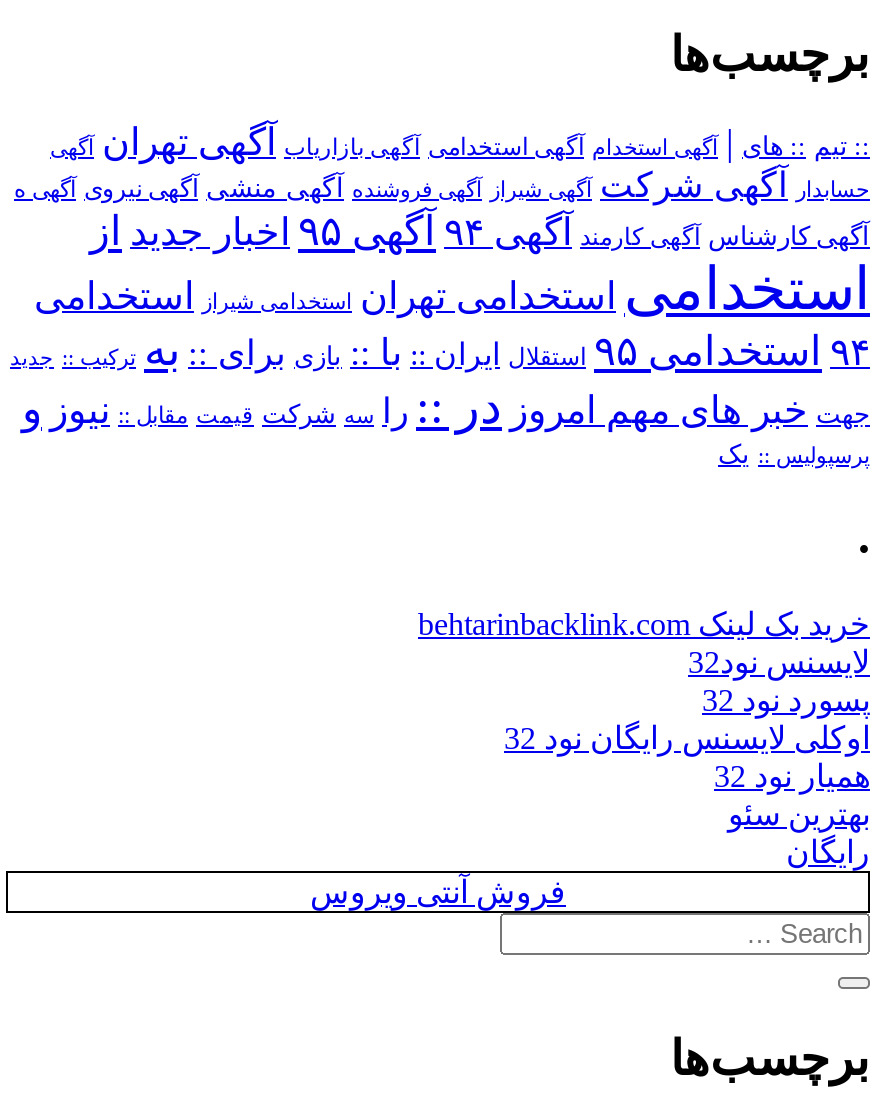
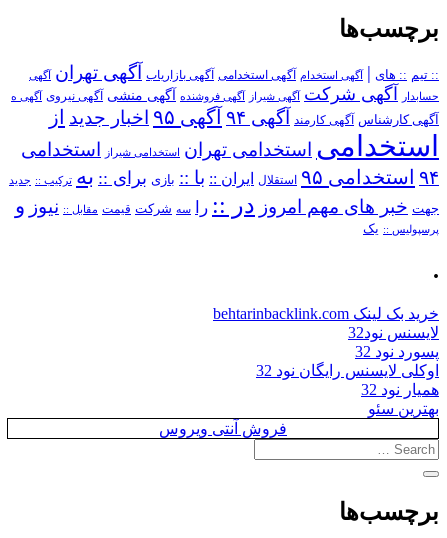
- رایگان
